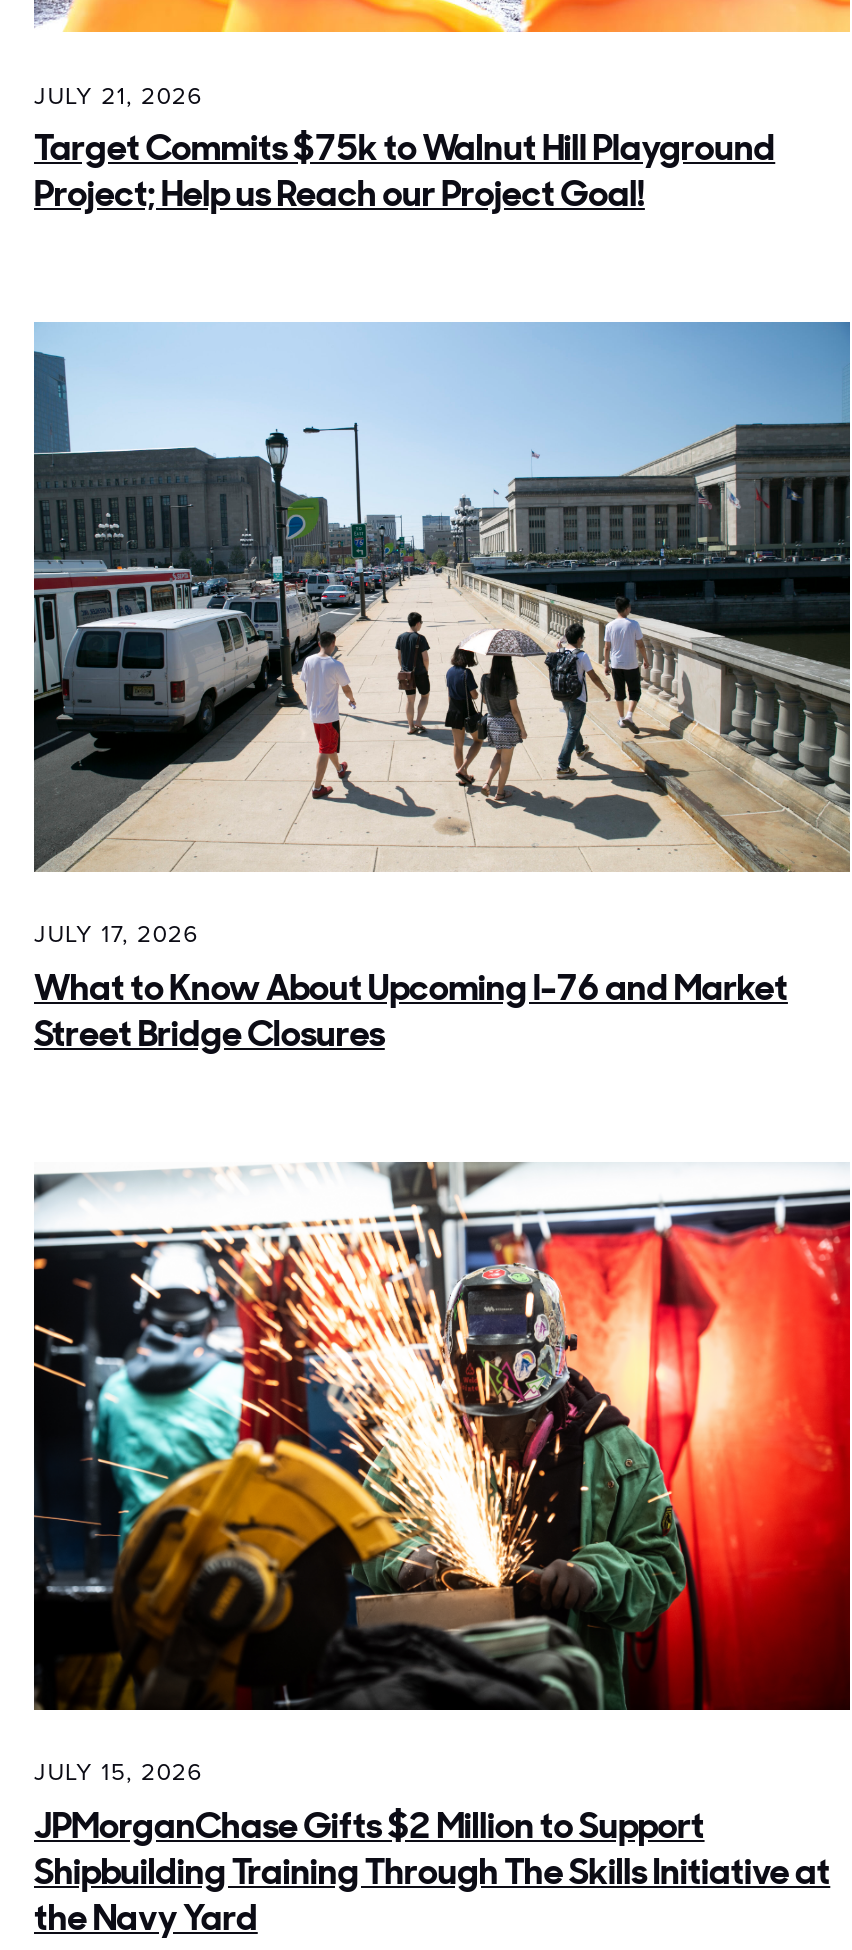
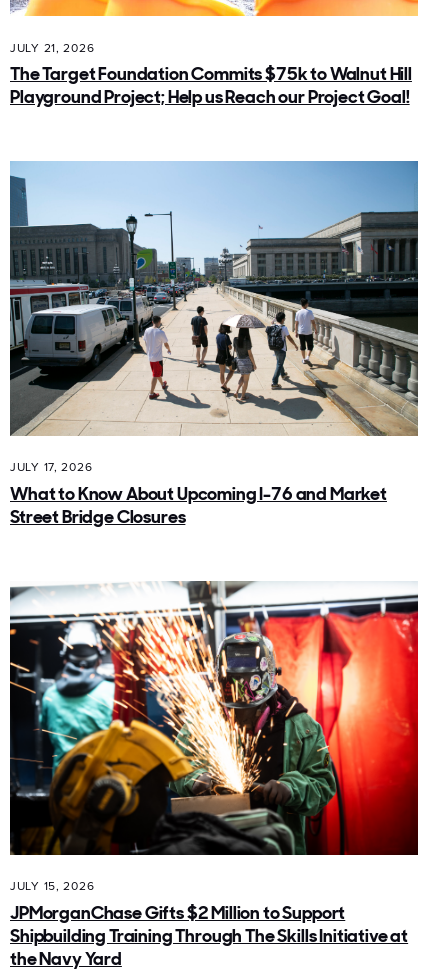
- Target Commits $75k to Walnut Hill Playground
- Project; Help us Reach our Project Goal!
+ The Target Foundation Commits $75k to Walnut Hill
+ Playground Project; Help us Reach our Project Goal!
